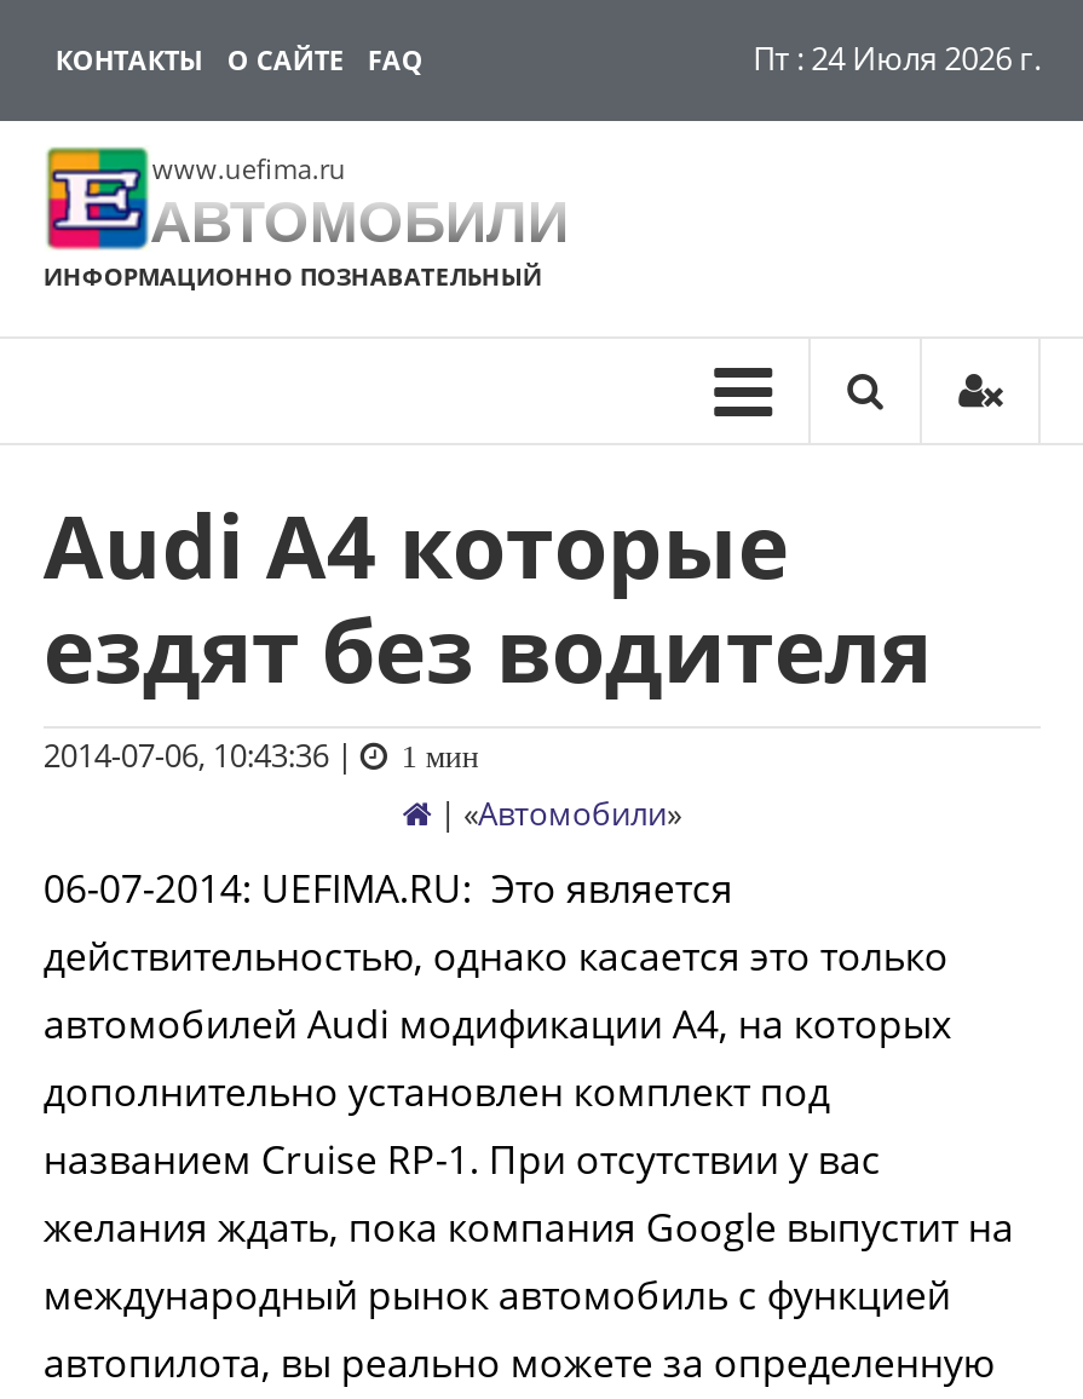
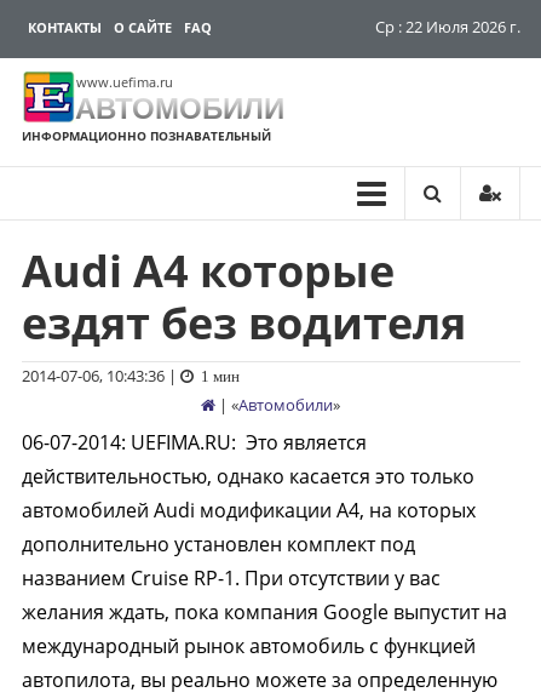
- Пт : 24 Июля 2026 г.
+ Ср : 22 Июля 2026 г.
